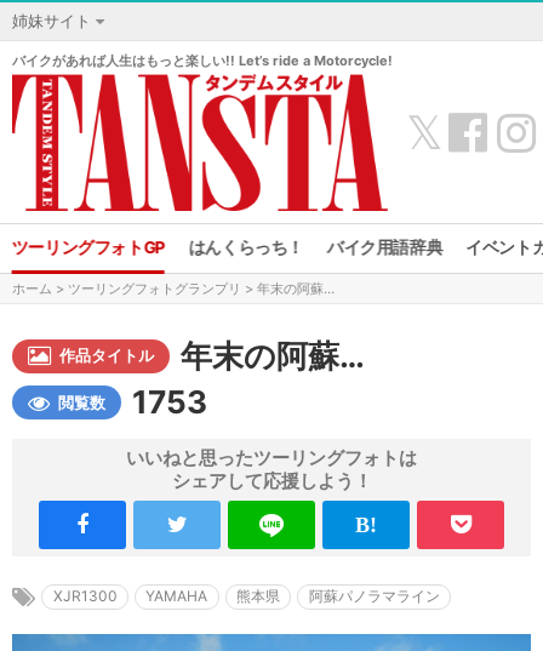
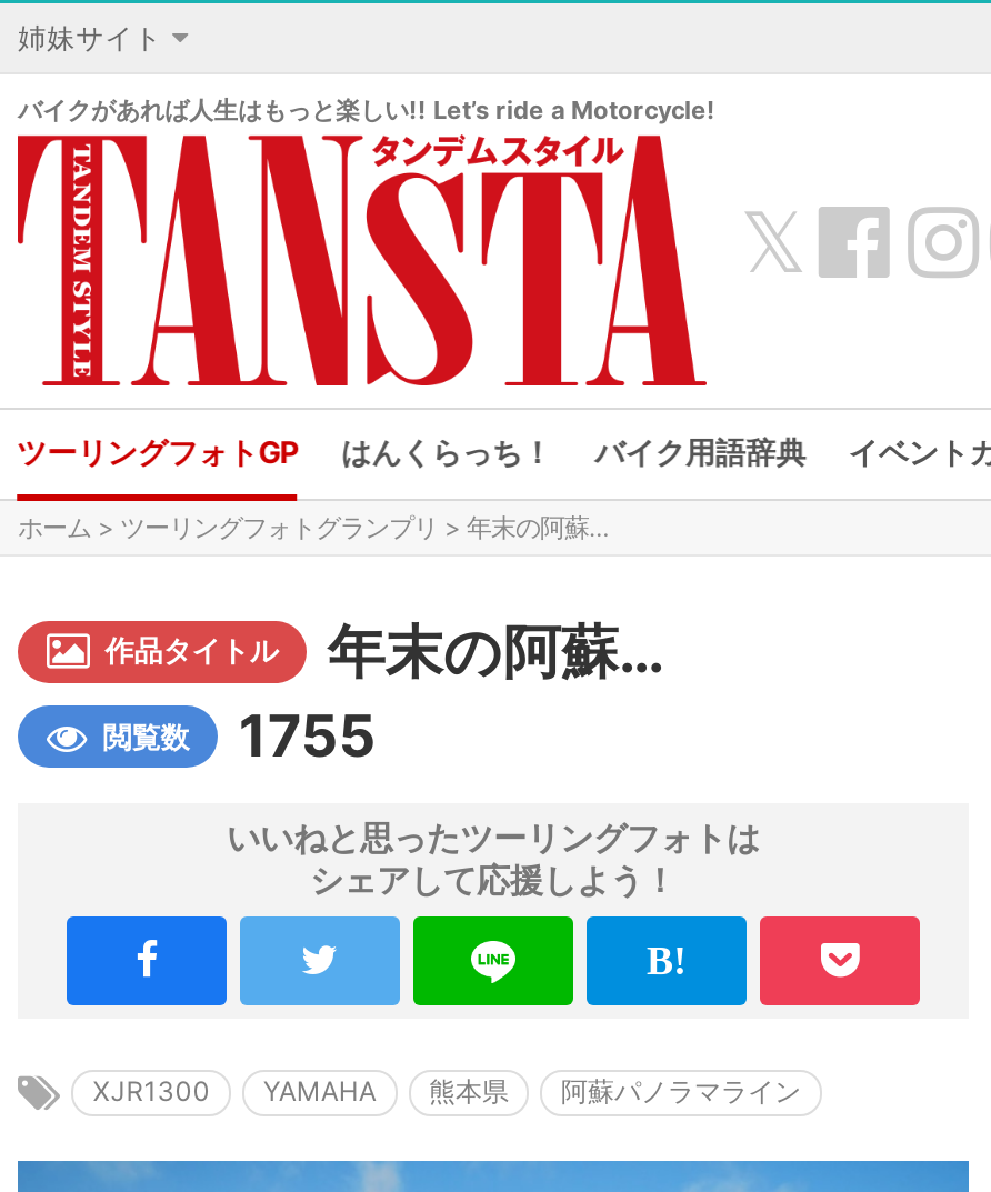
- 閲覧数 1753
+ 閲覧数 1755
